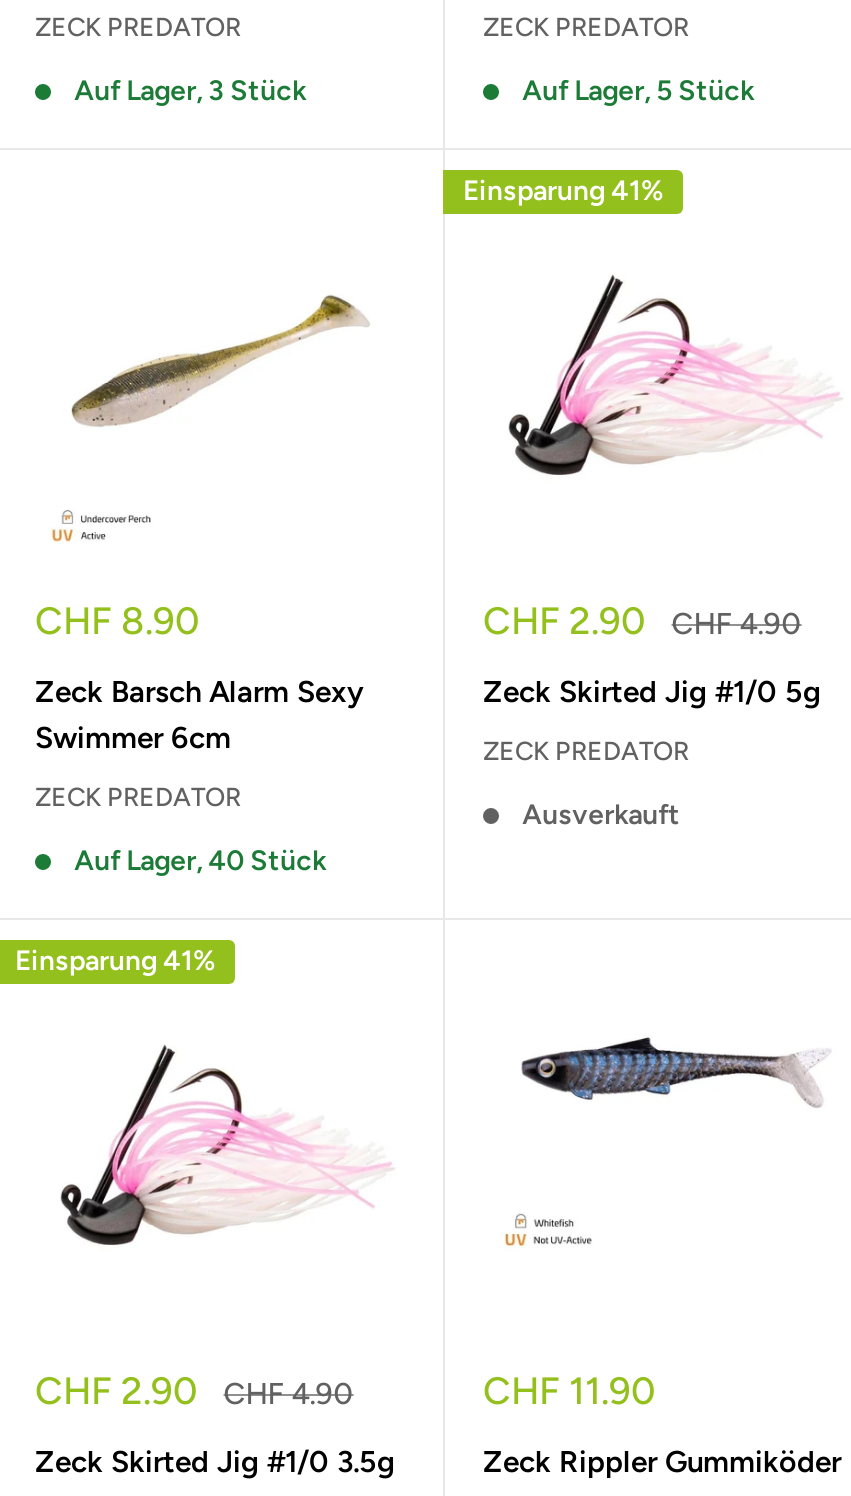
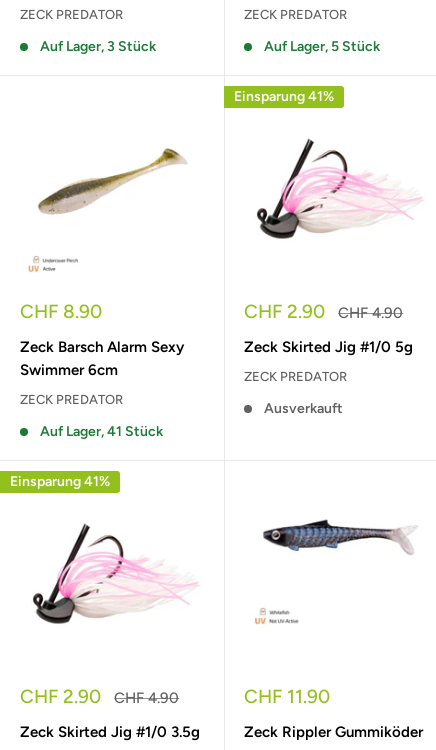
- Auf Lager, 40 Stück
+ Auf Lager, 41 Stück
